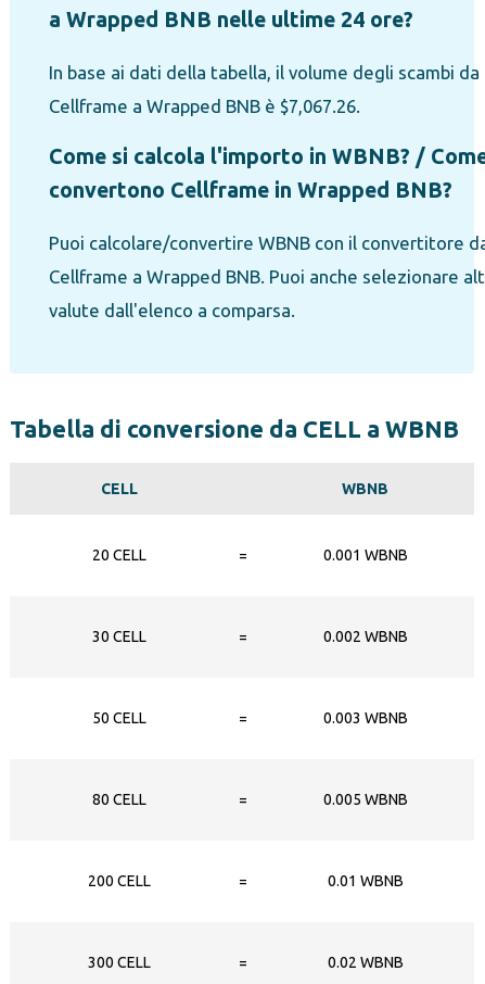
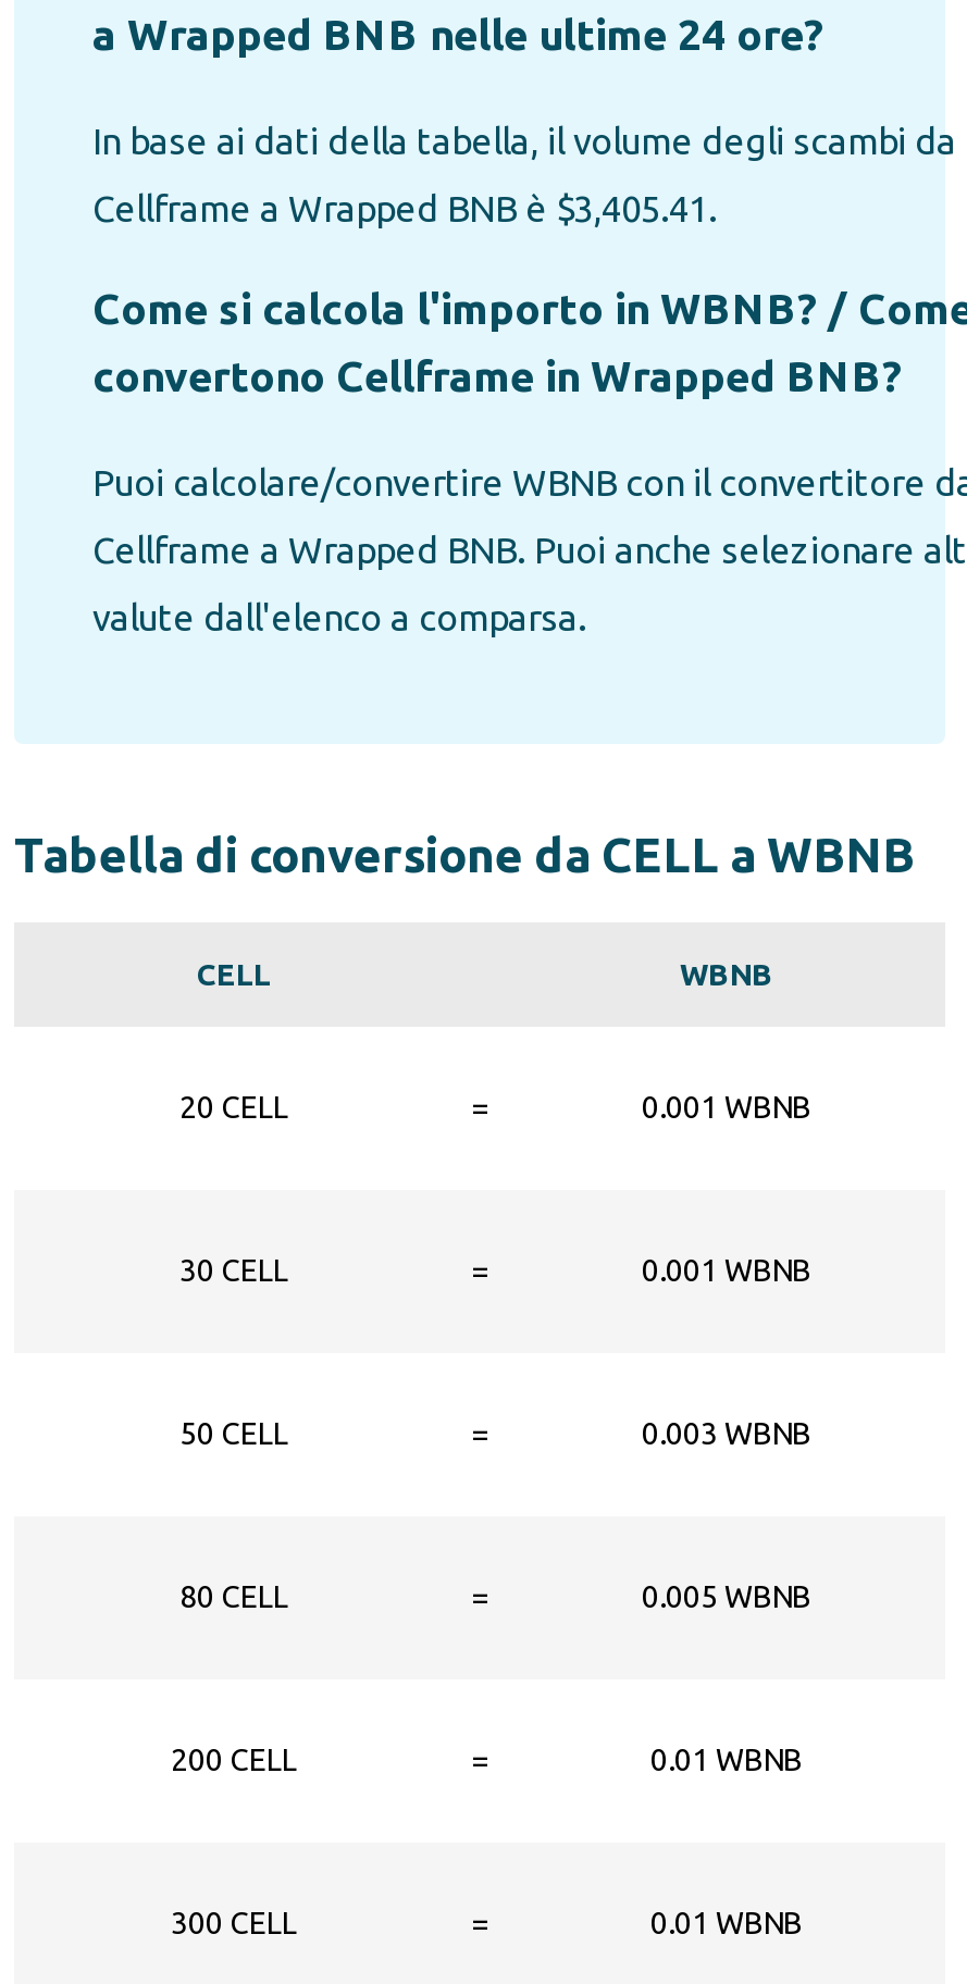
- Cellframe a Wrapped BNB è $7,067.26.
+ Cellframe a Wrapped BNB è $3,405.41.

- 0.002 WBNB
+ 0.001 WBNB

- 0.02 WBNB
+ 0.01 WBNB
